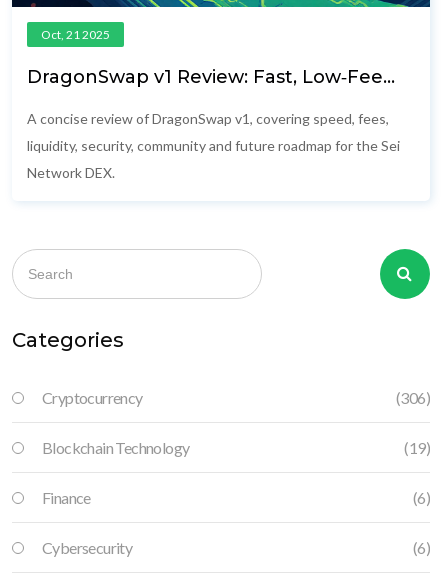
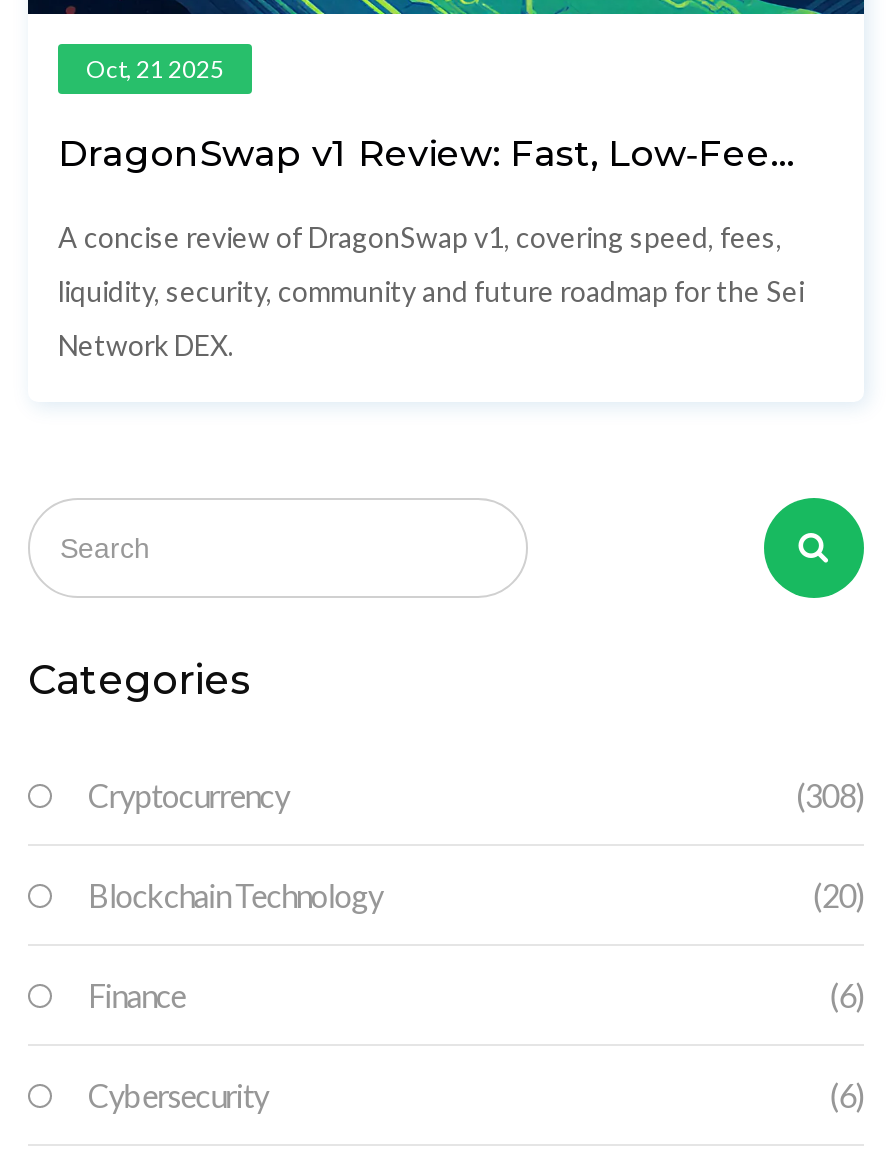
- (306)
+ (308)

- (19)
+ (20)
